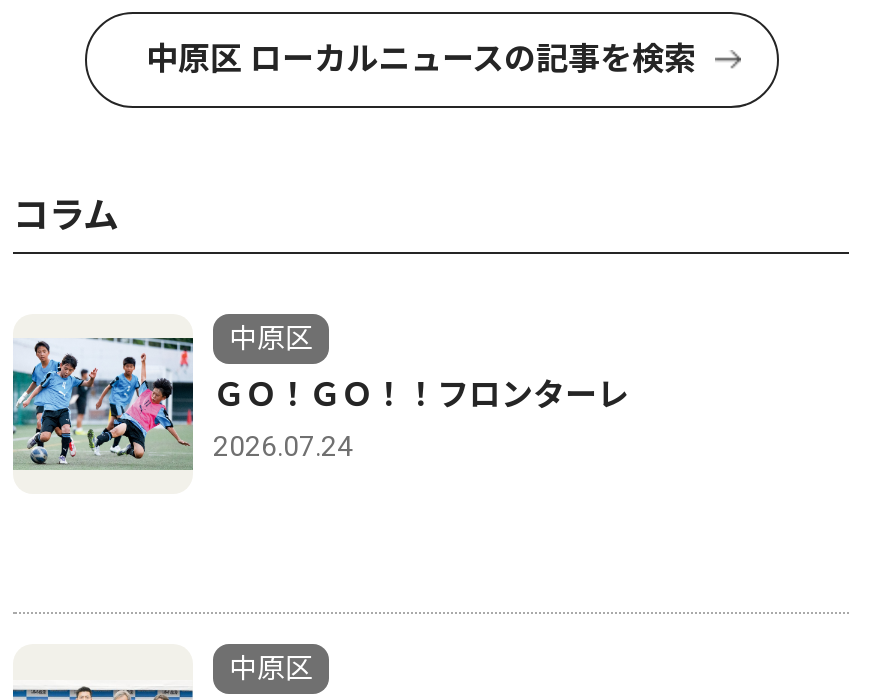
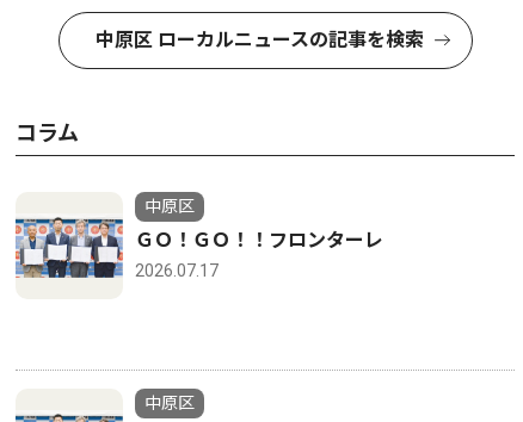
- [image]
- 2026.07.24
+ [image]
+ 2026.07.17
